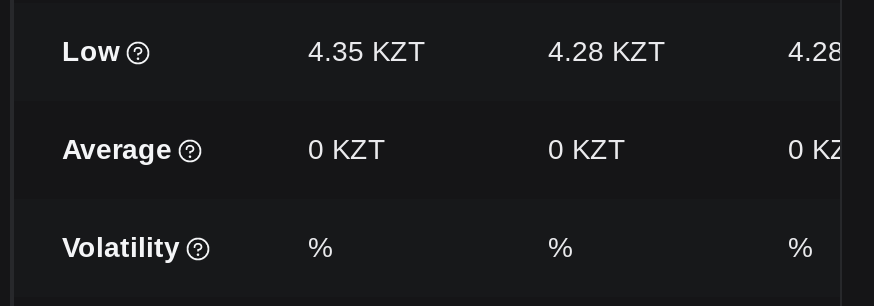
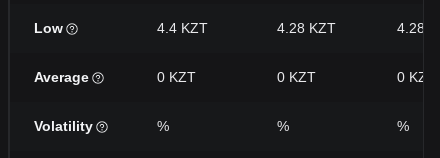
- 4.35 KZT
+ 4.4 KZT
